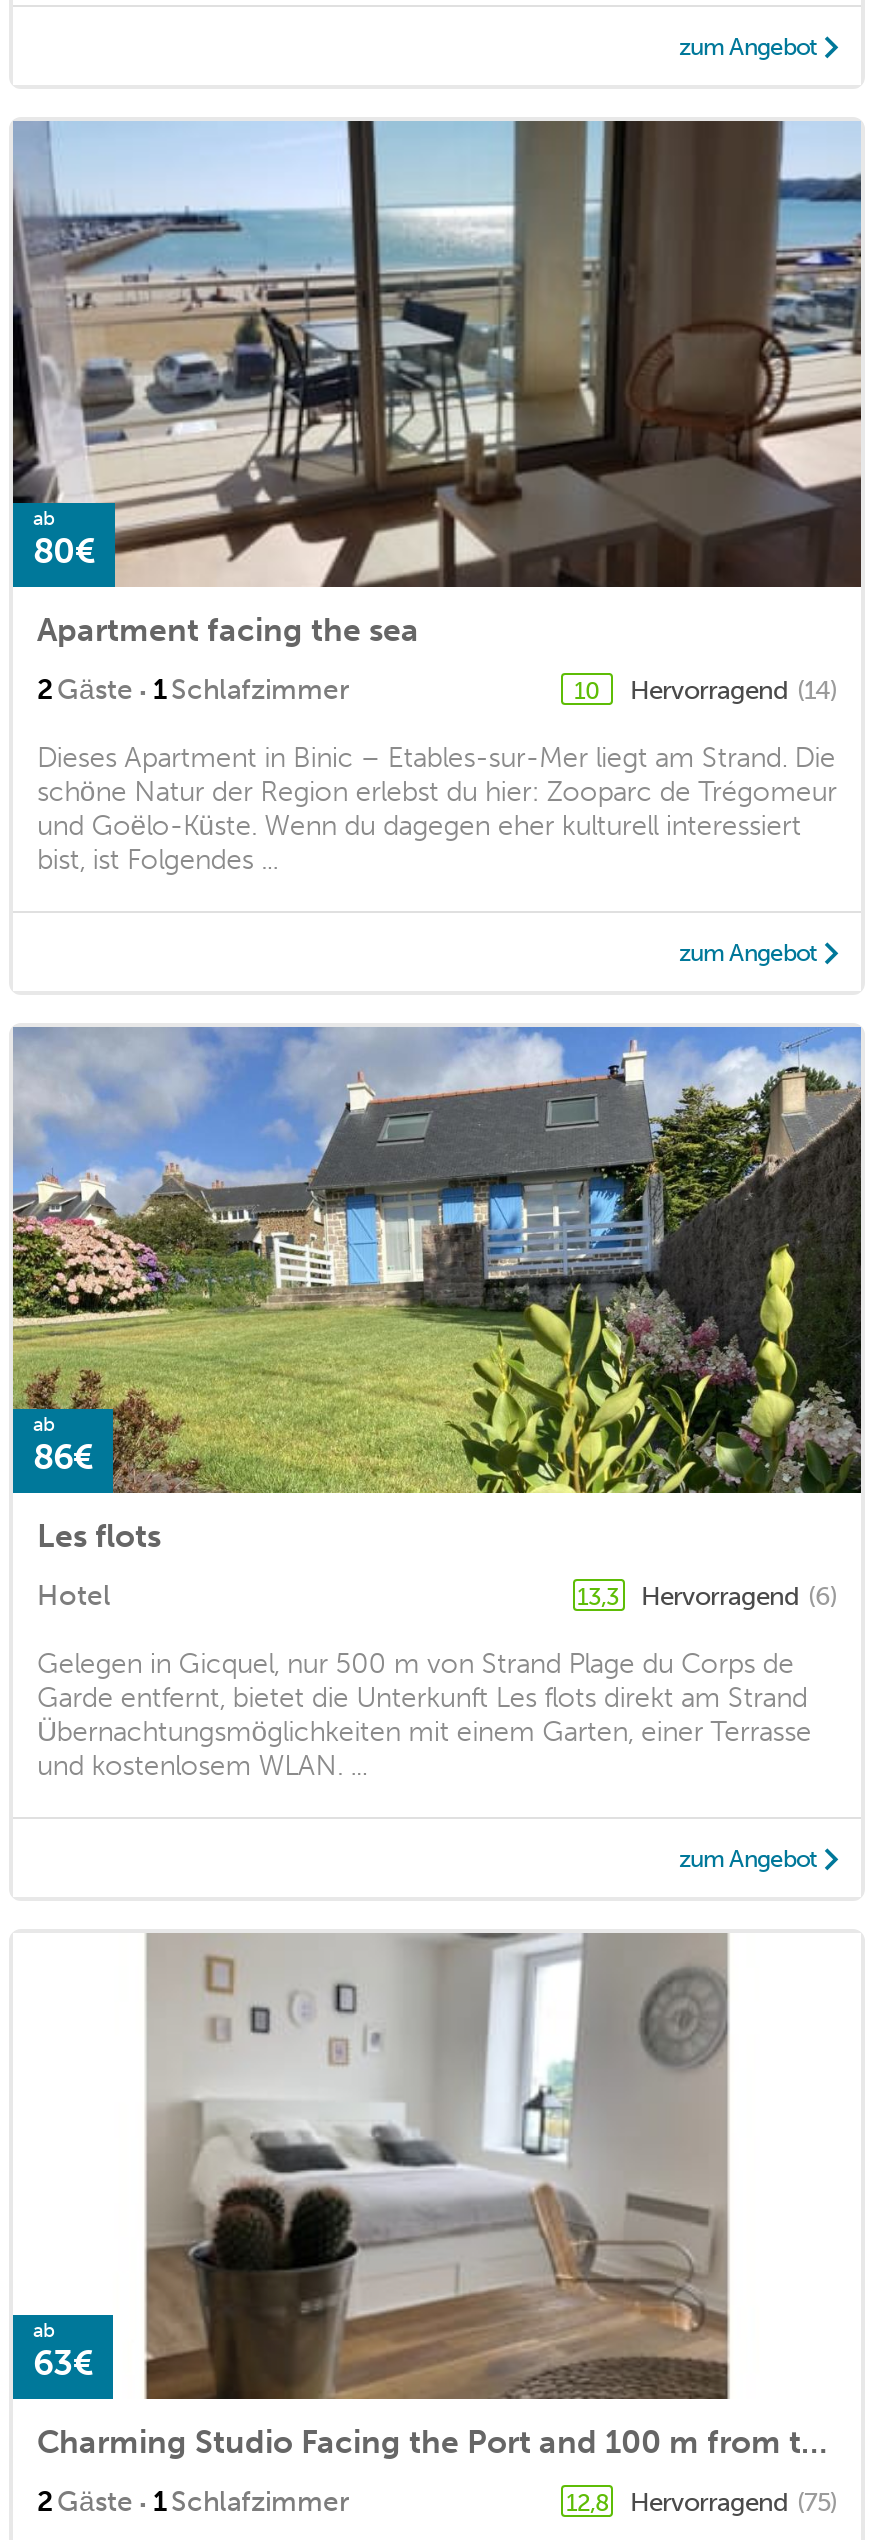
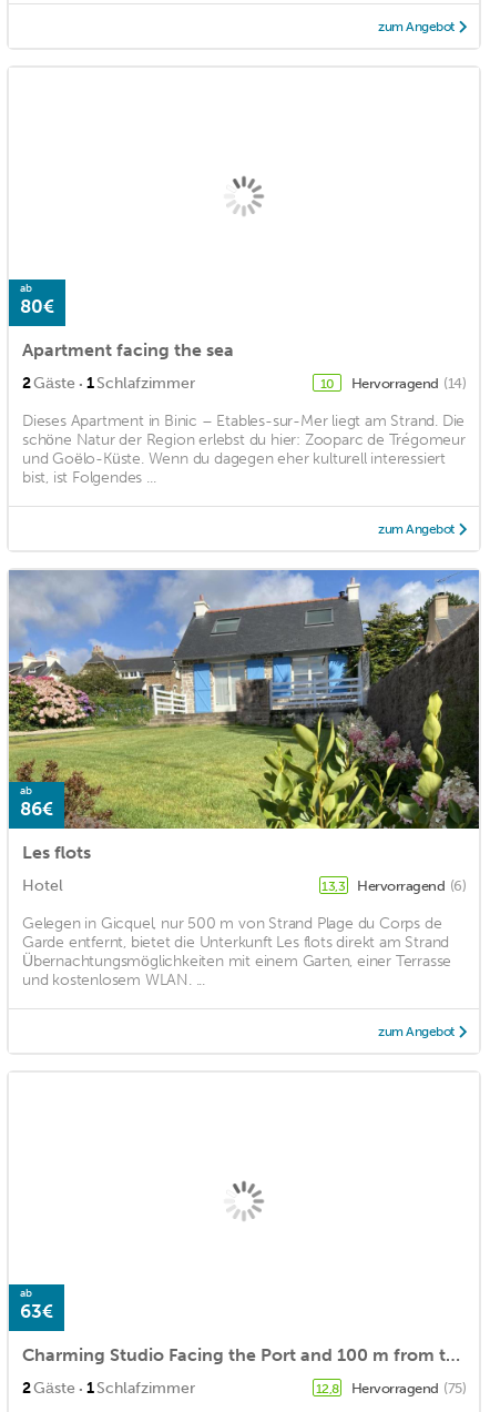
- [image]

- [image]
